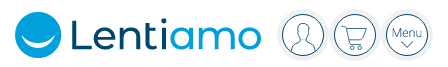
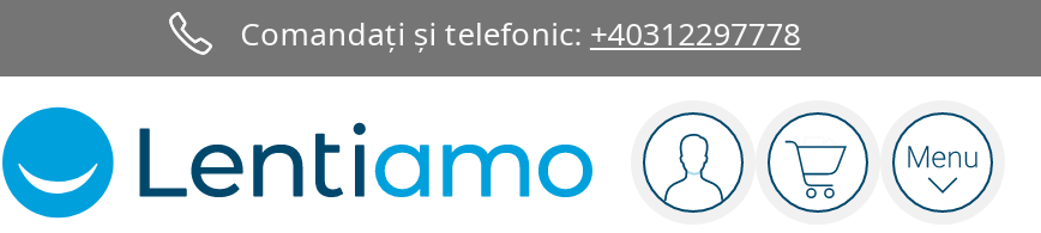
+ Comandați și telefonic: +40312297778
